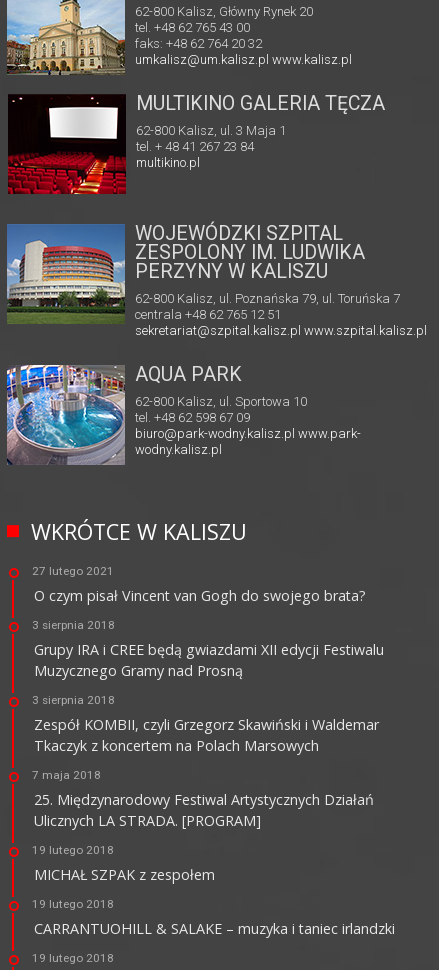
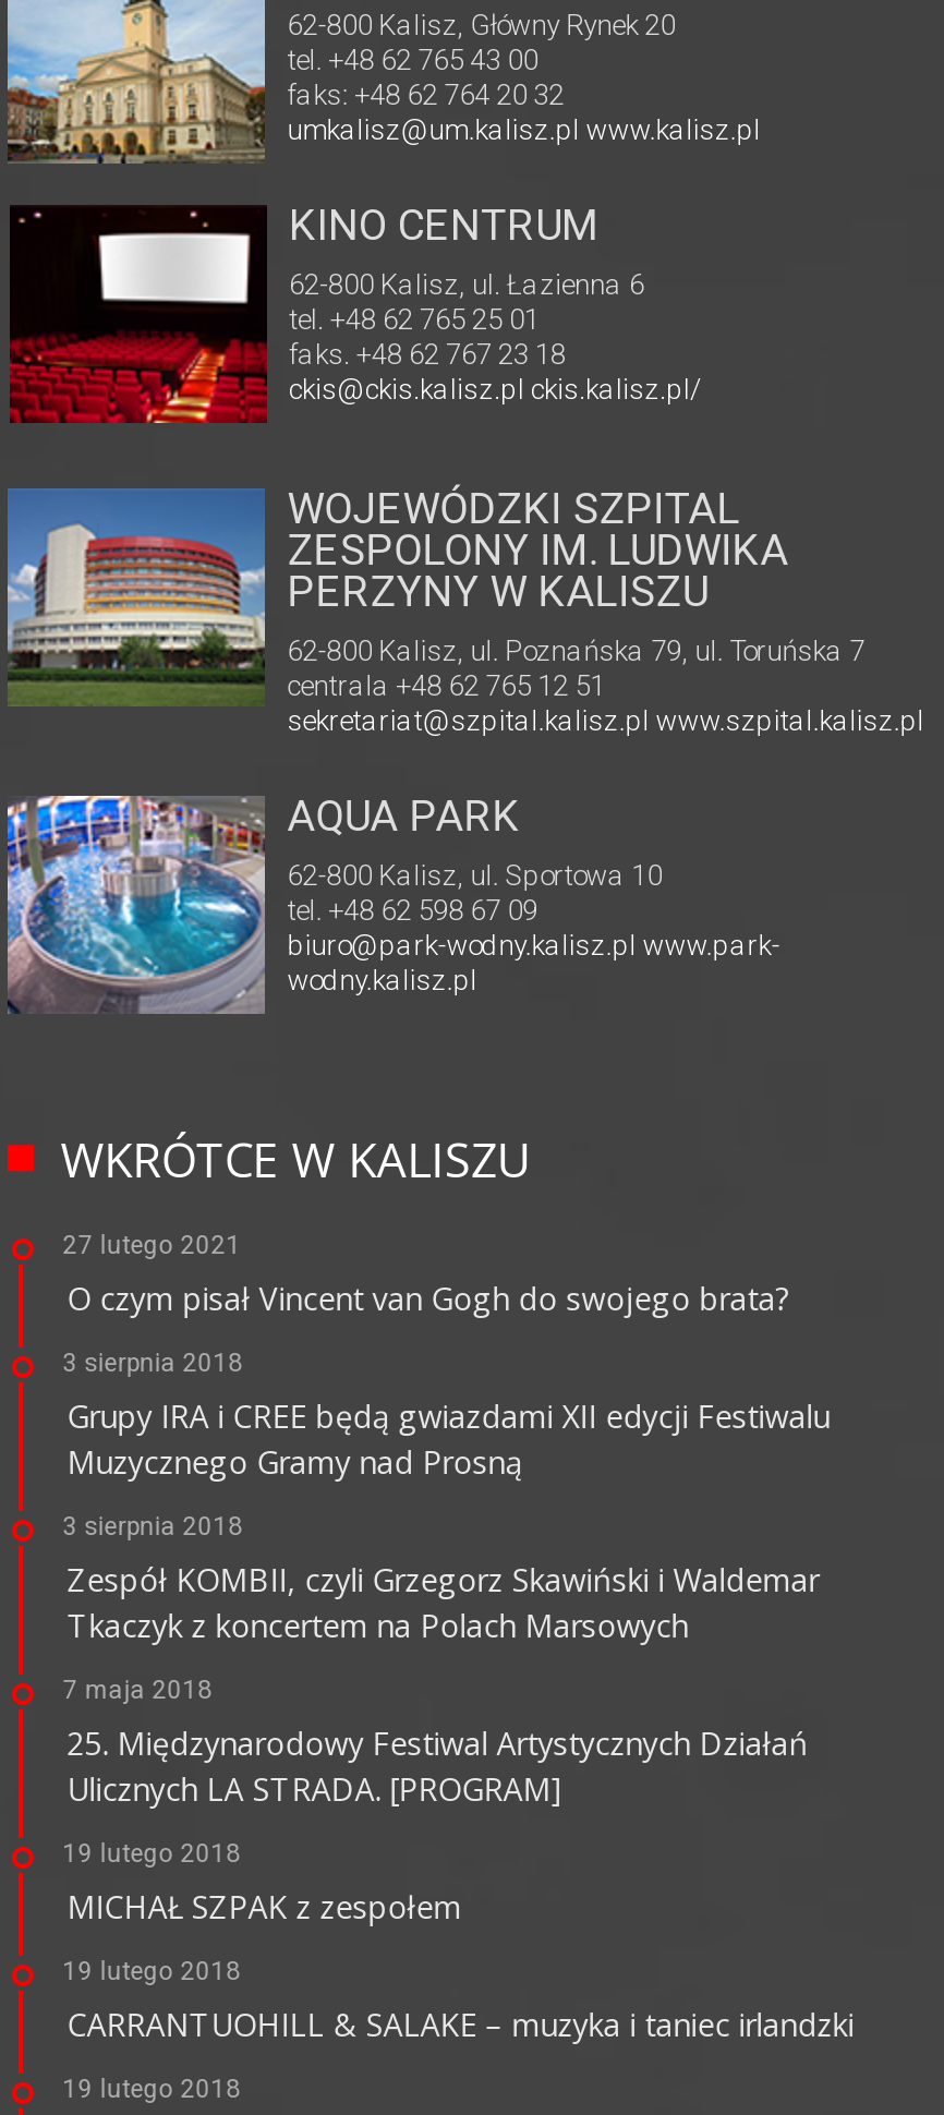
- MULTIKINO GALERIA TĘCZA
- 62-800 Kalisz, ul. 3 Maja 1
- tel. + 48 41 267 23 84
- multikino.pl
+ KINO CENTRUM
+ 62-800 Kalisz, ul. Łazienna 6
+ tel. +48 62 765 25 01
+ faks. +48 62 767 23 18
+ ckis@ckis.kalisz.pl ckis.kalisz.pl/
